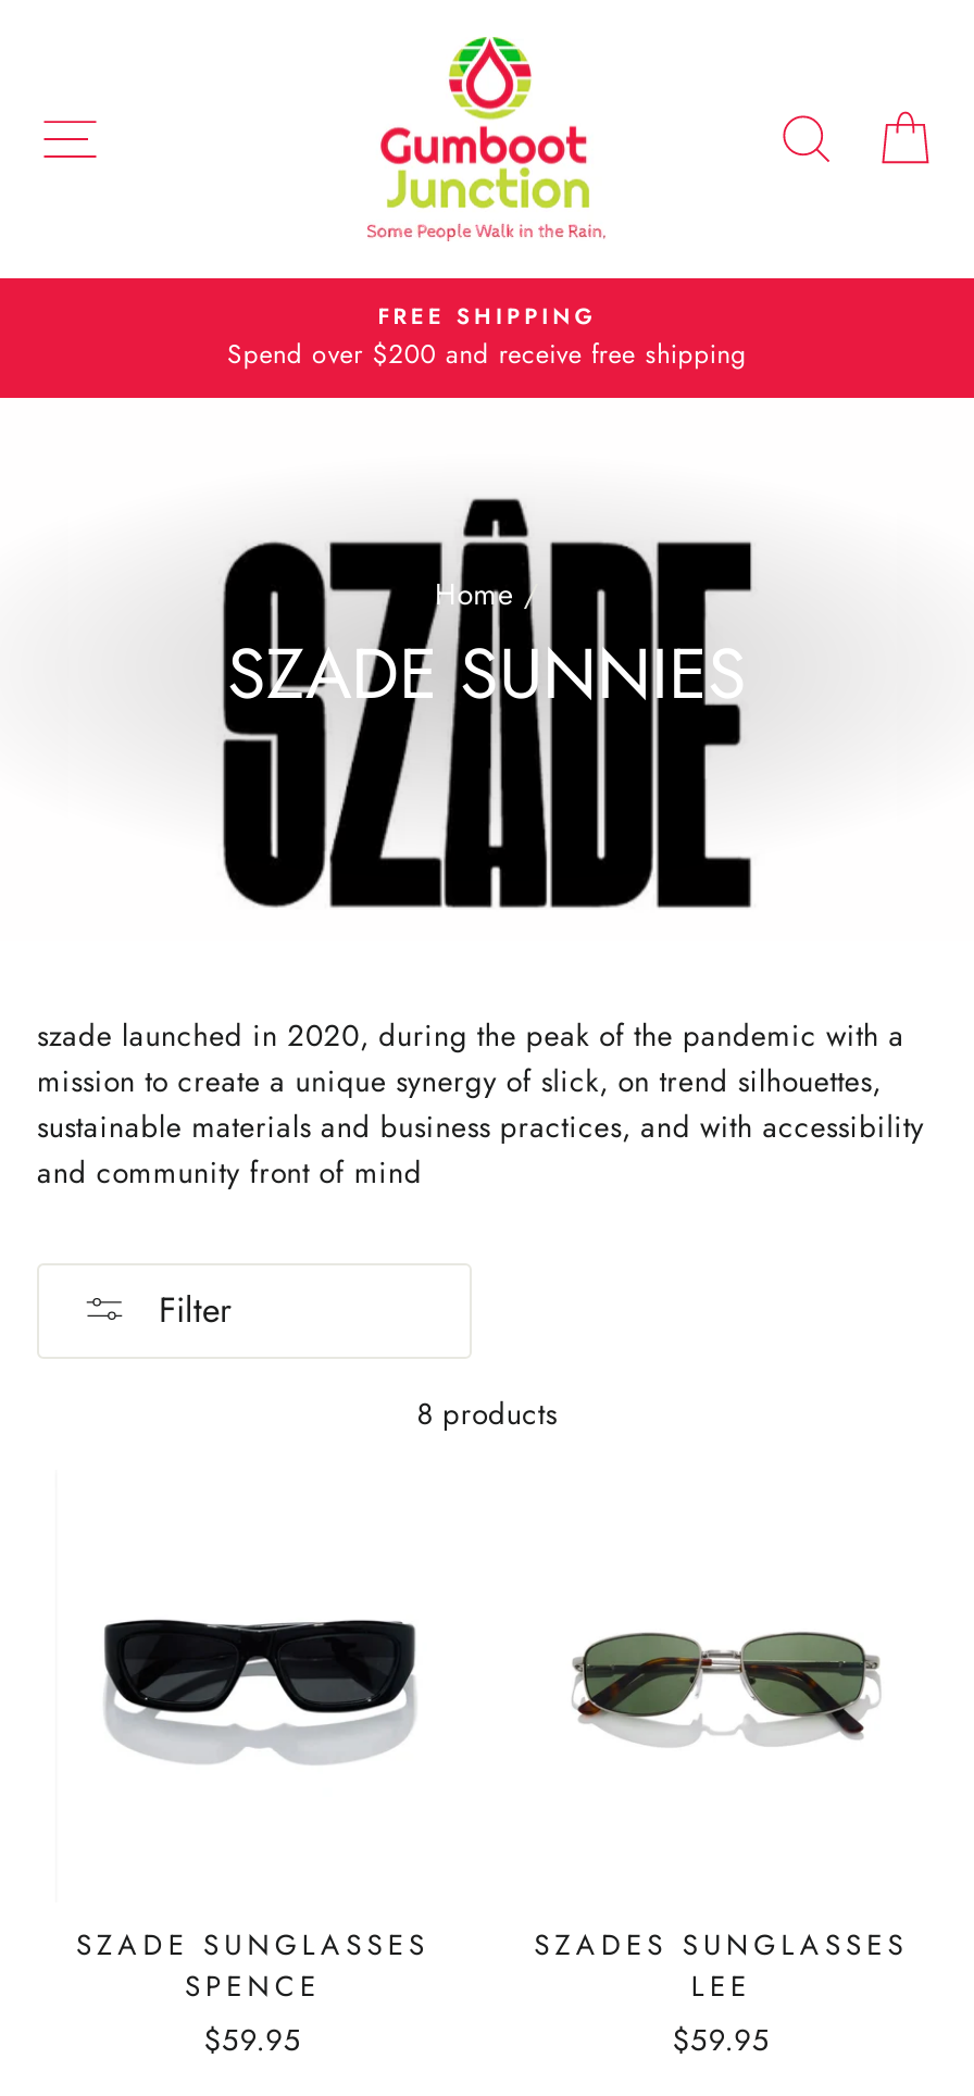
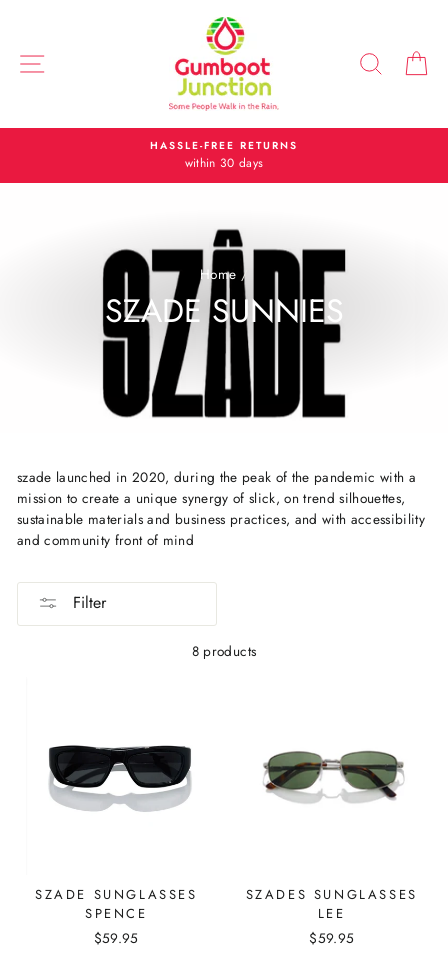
- FREE SHIPPING
- Spend over $200 and receive free shipping
+ HASSLE-FREE RETURNS
+ within 30 days
